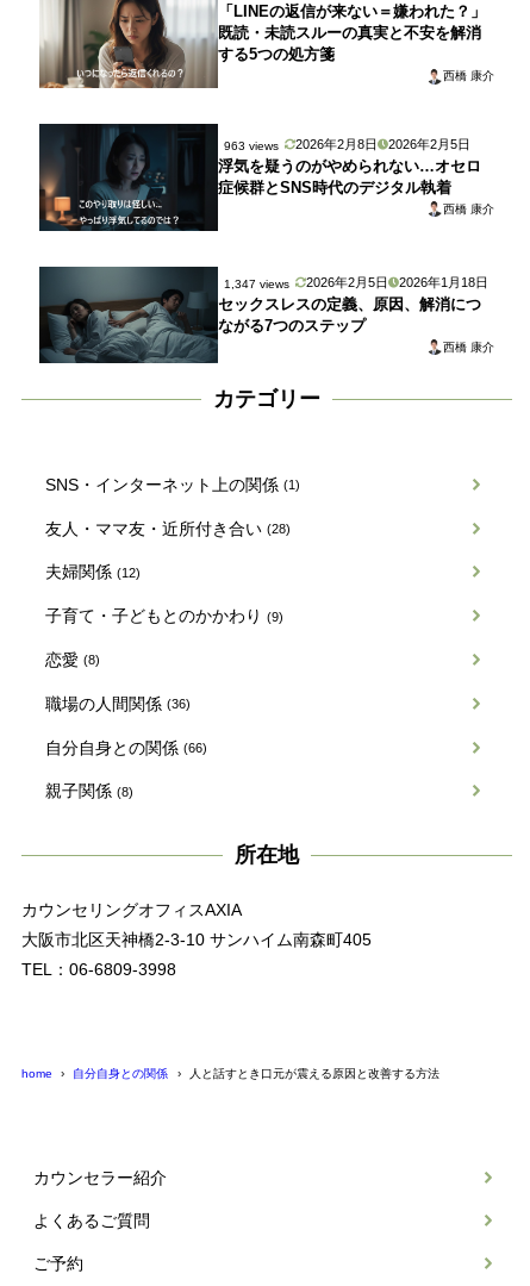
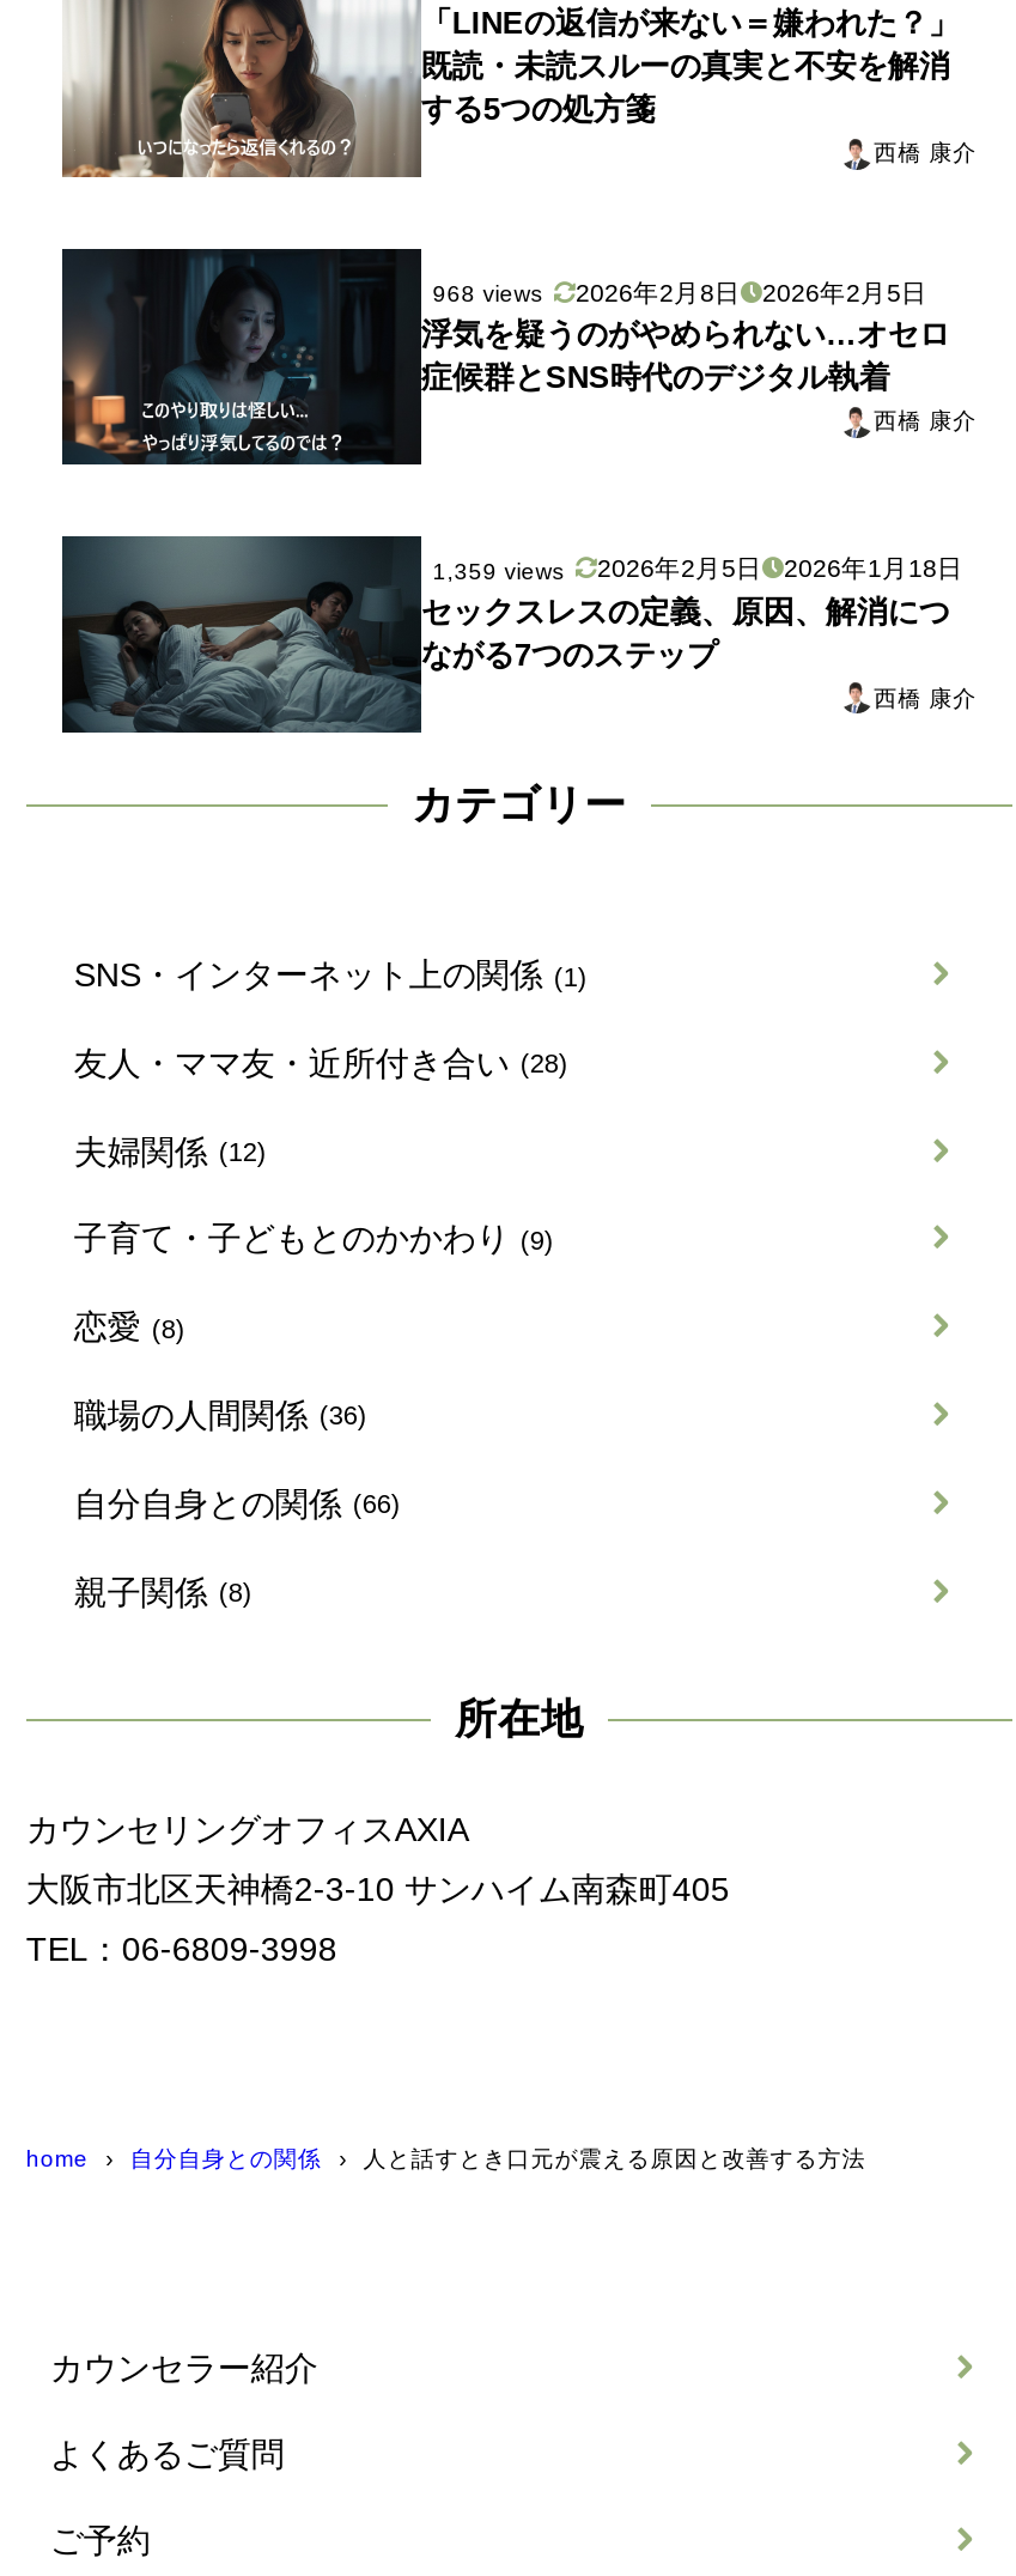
- 963 views 2026年2月8日 2026年2月5日
+ 968 views 2026年2月8日 2026年2月5日

- 1,347 views 2026年2月5日 2026年1月18日
+ 1,359 views 2026年2月5日 2026年1月18日
